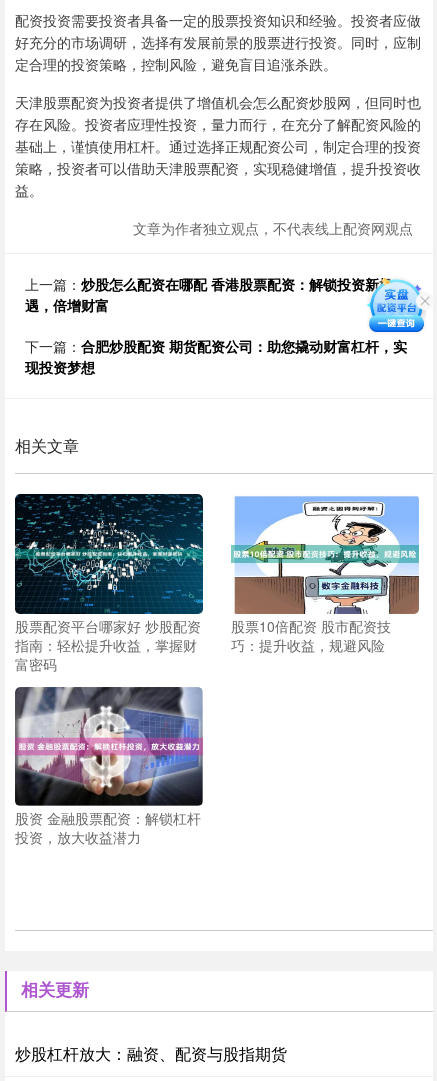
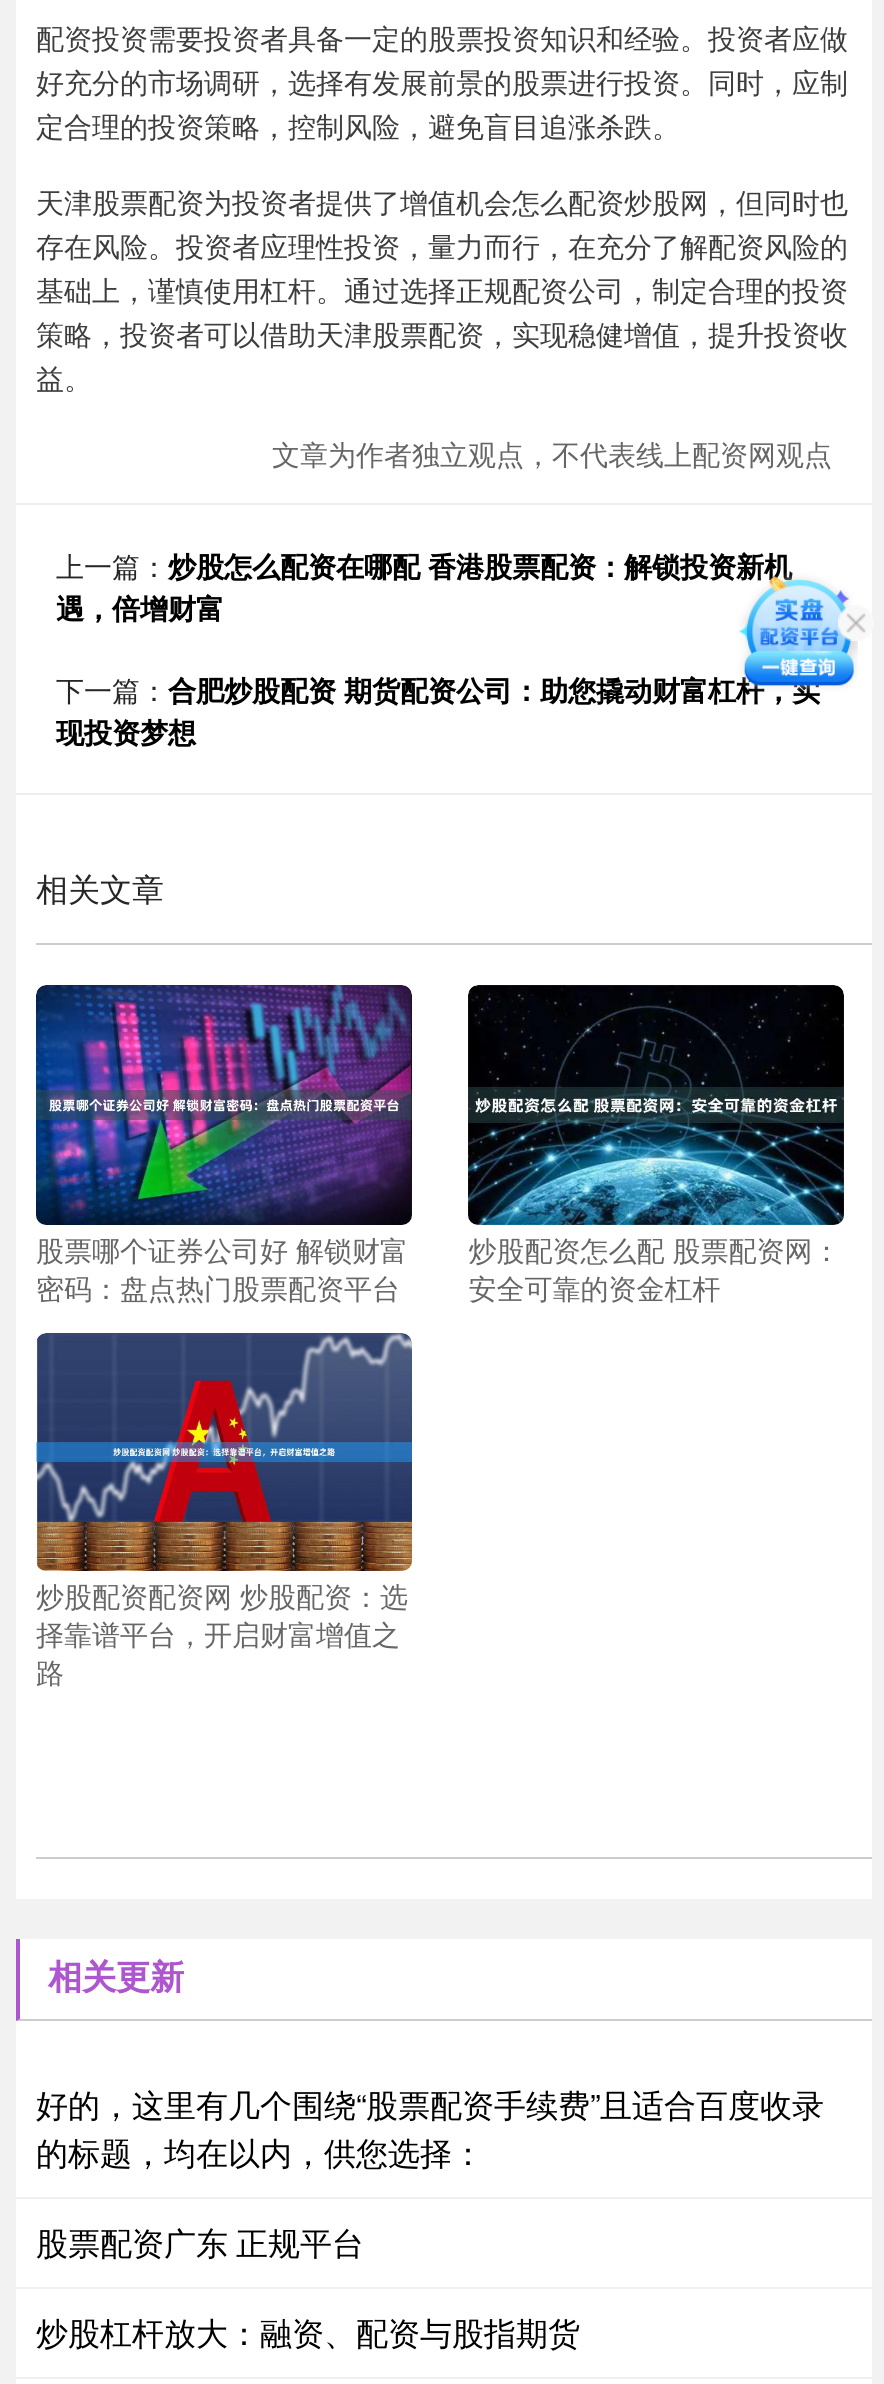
- [image]
+ [image]

- [image]
- 股票配资平台哪家好 炒股配资
- 指南：轻松提升收益，掌握财
- 富密码
+ [image]
+ 股票哪个证券公司好 解锁财富
+ 密码：盘点热门股票配资平台

- [image]
- 股票10倍配资 股市配资技
- 巧：提升收益，规避风险
+ [image]
+ 炒股配资怎么配 股票配资网：
+ 安全可靠的资金杠杆

- [image]
- 股资 金融股票配资：解锁杠杆
- 投资，放大收益潜力
+ [image]
+ 炒股配资配资网 炒股配资：选
+ 择靠谱平台，开启财富增值之
+ 路

+ 好的，这里有几个围绕“股票配资手续费”且适合百度收录
+ 的标题，均在以内，供您选择：
+ 股票配资广东 正规平台
